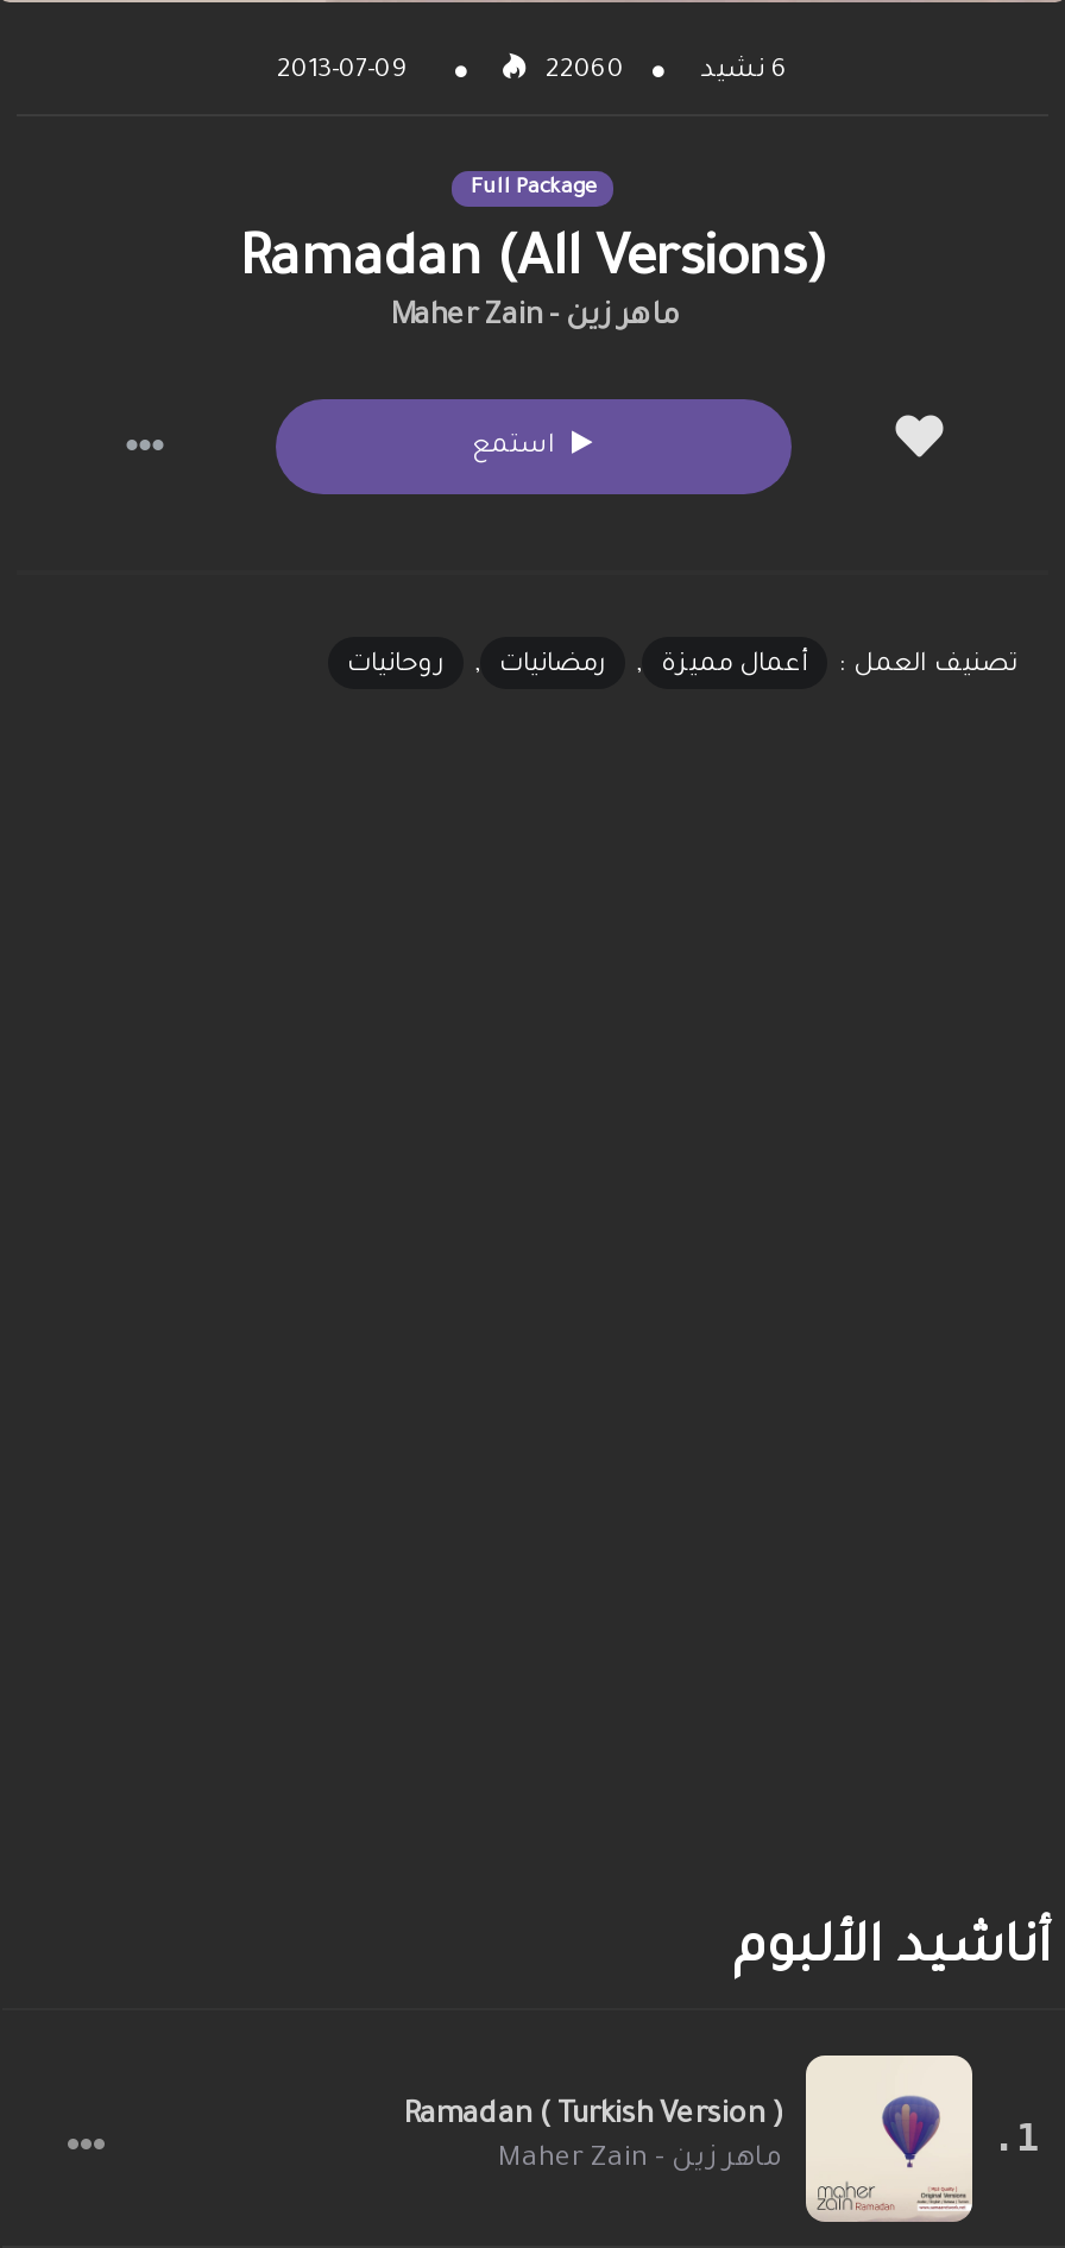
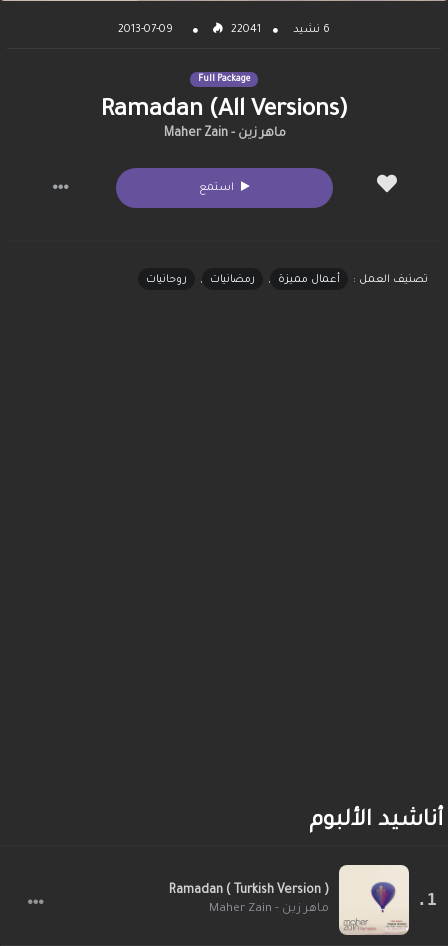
- 22060
+ 22041
